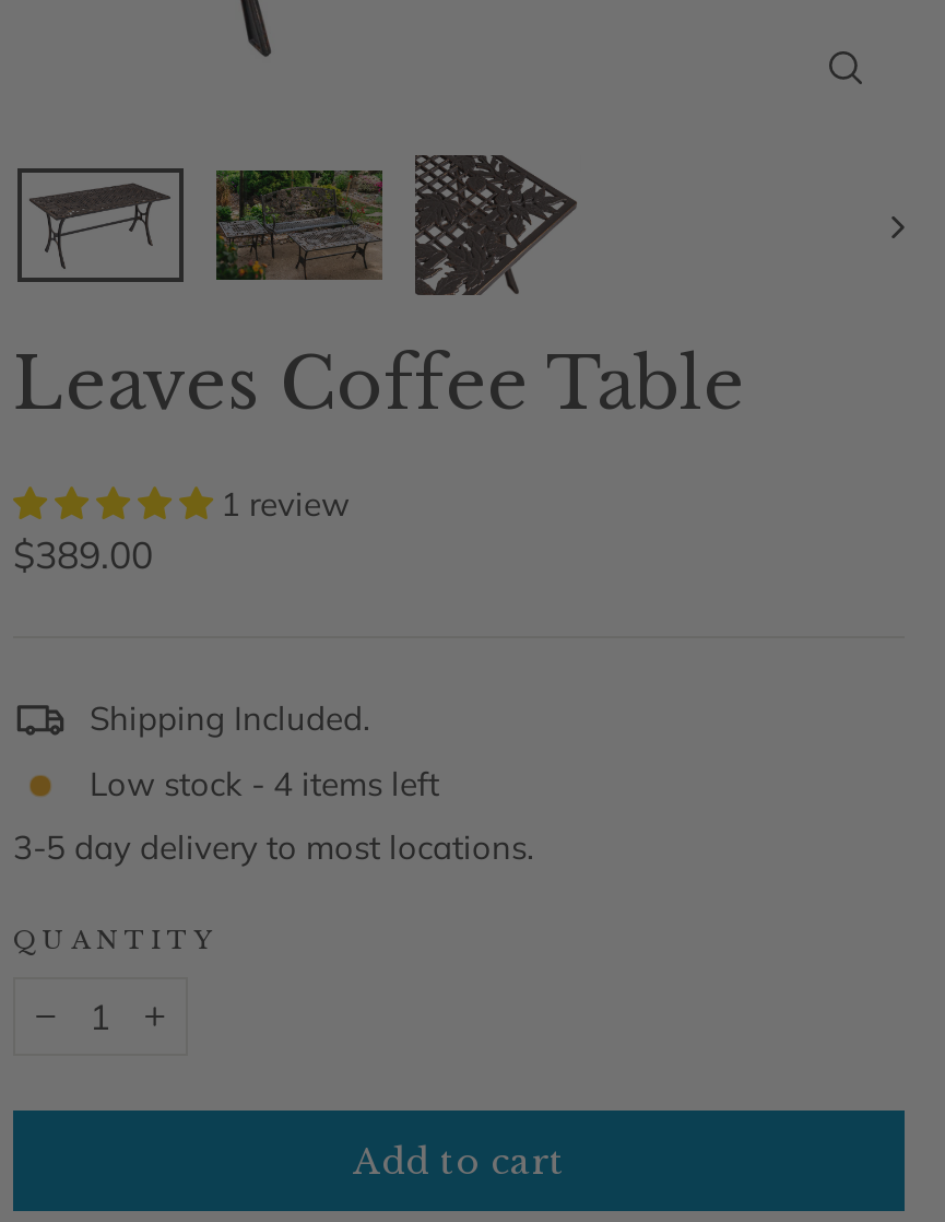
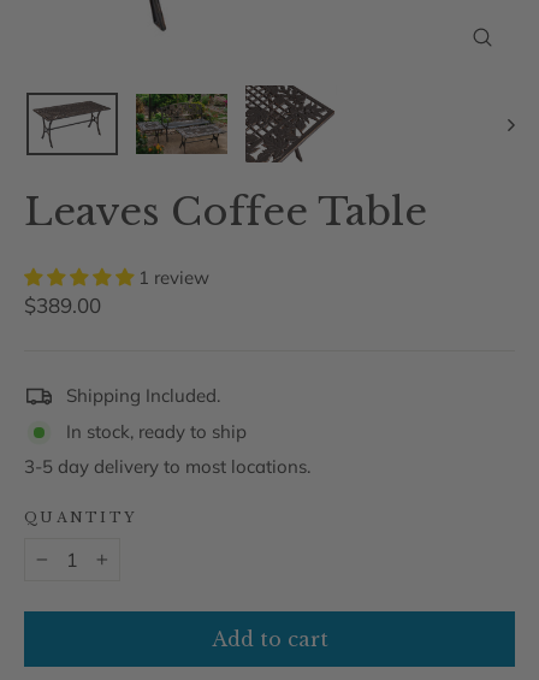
- Low stock - 4 items left
+ In stock, ready to ship
